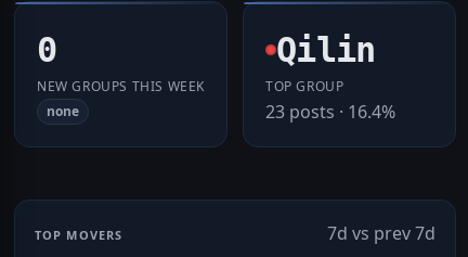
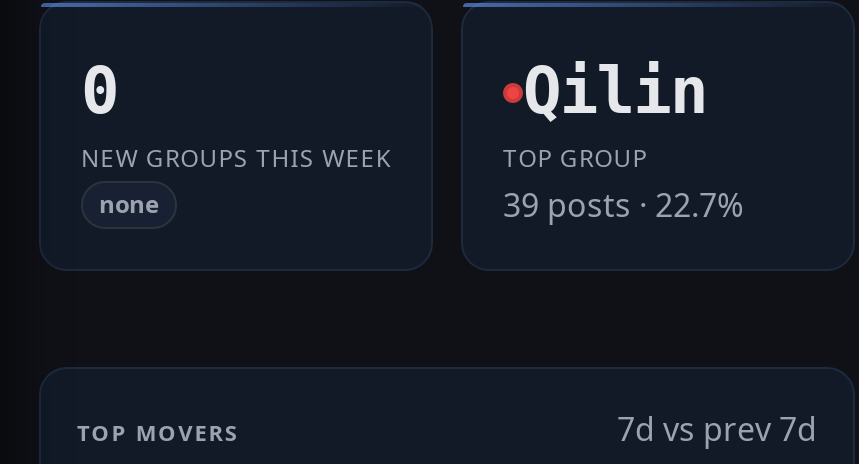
- 23 posts · 16.4%
+ 39 posts · 22.7%
